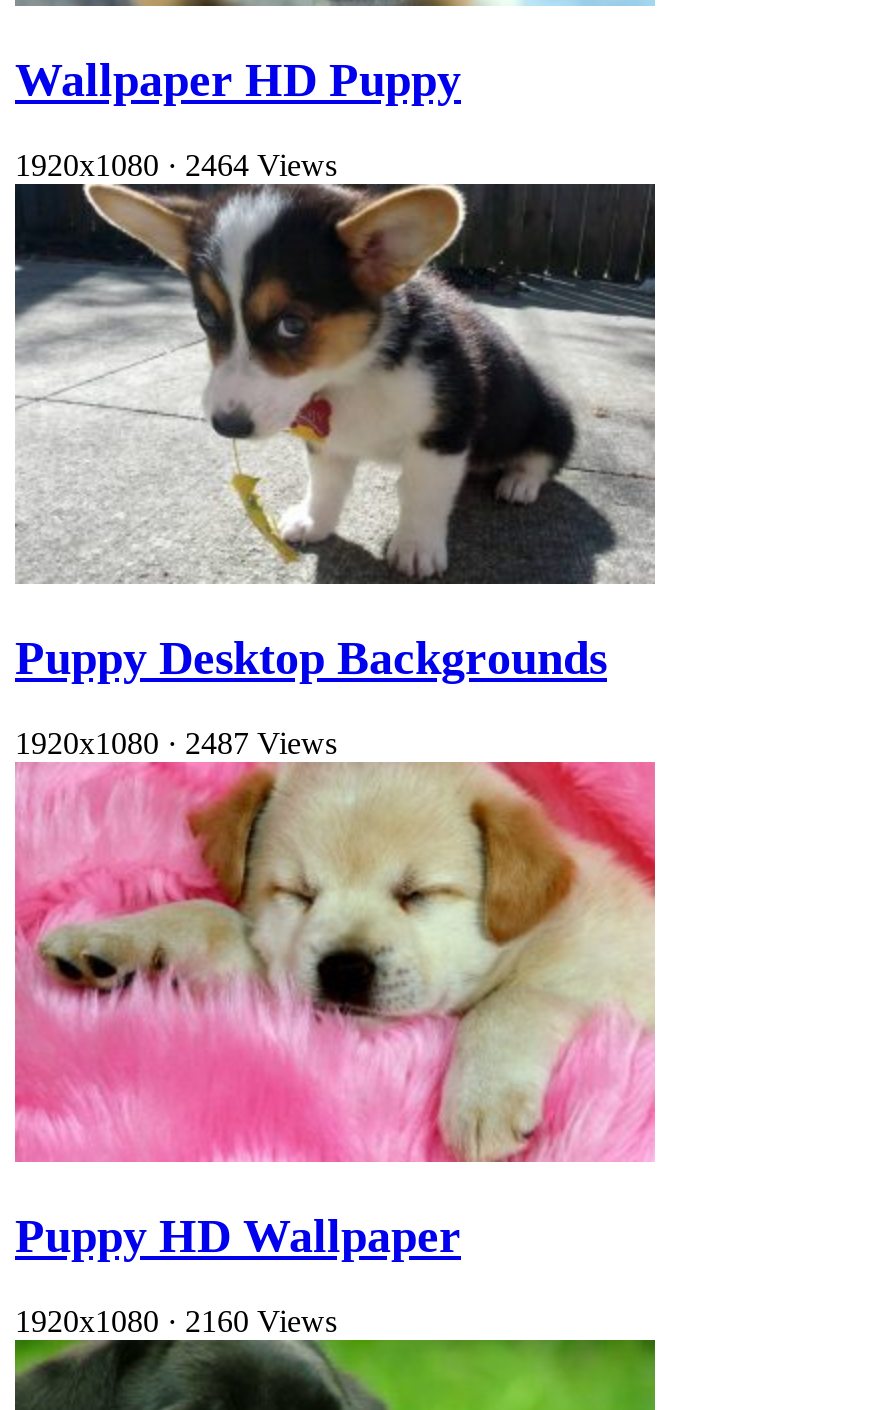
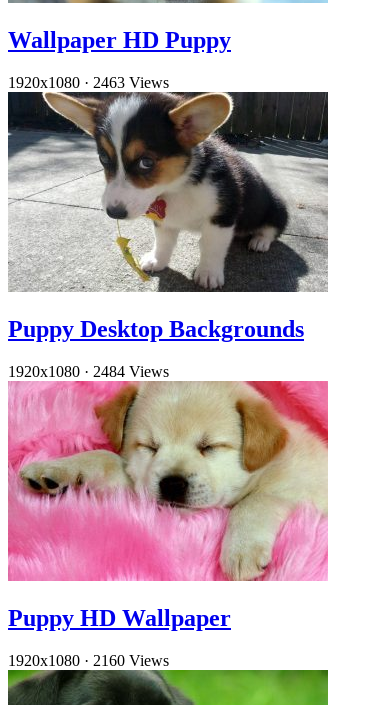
- 1920x1080 · 2464 Views
+ 1920x1080 · 2463 Views

- 1920x1080 · 2487 Views
+ 1920x1080 · 2484 Views
